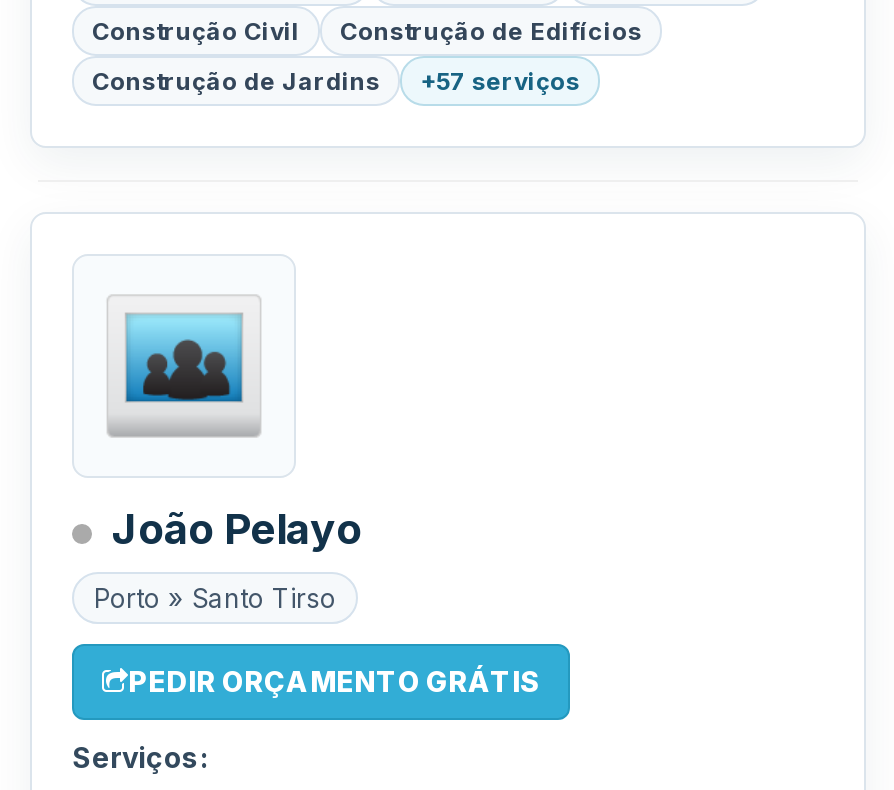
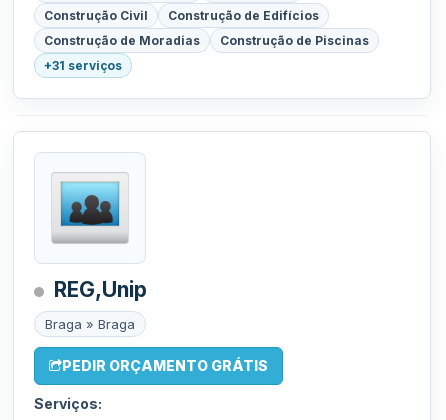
- Construção de Jardins
- +57 serviços
+ Construção de Moradias
+ Construção de Piscinas
+ +31 serviços

- João Pelayo
- Porto » Santo Tirso
+ REG,Unip
+ Braga » Braga
